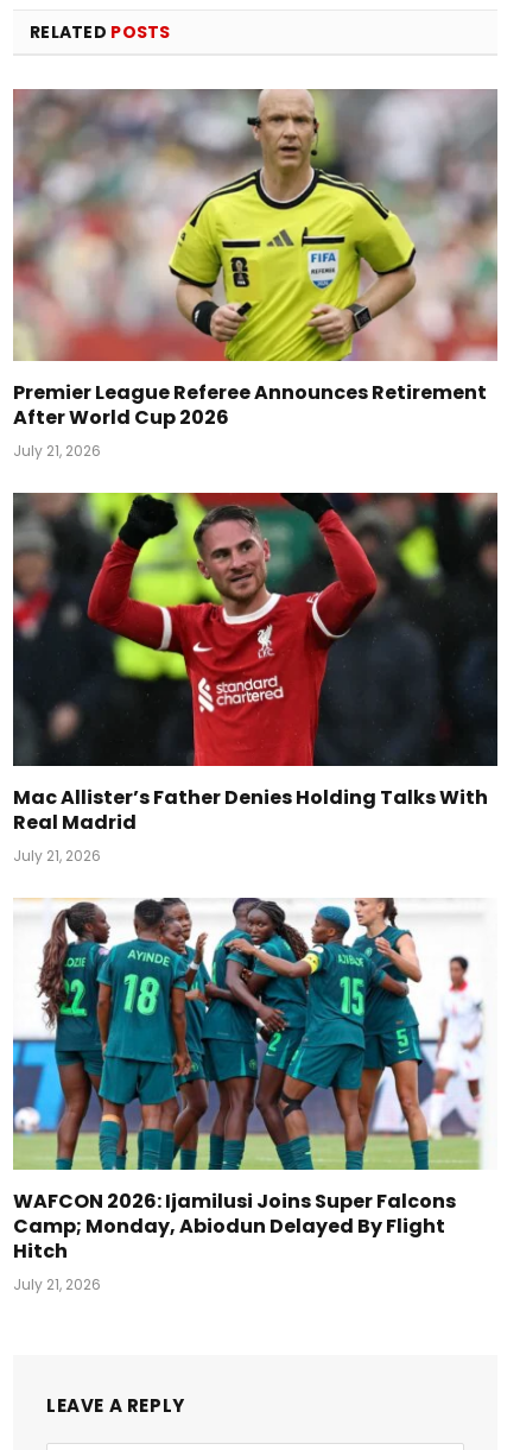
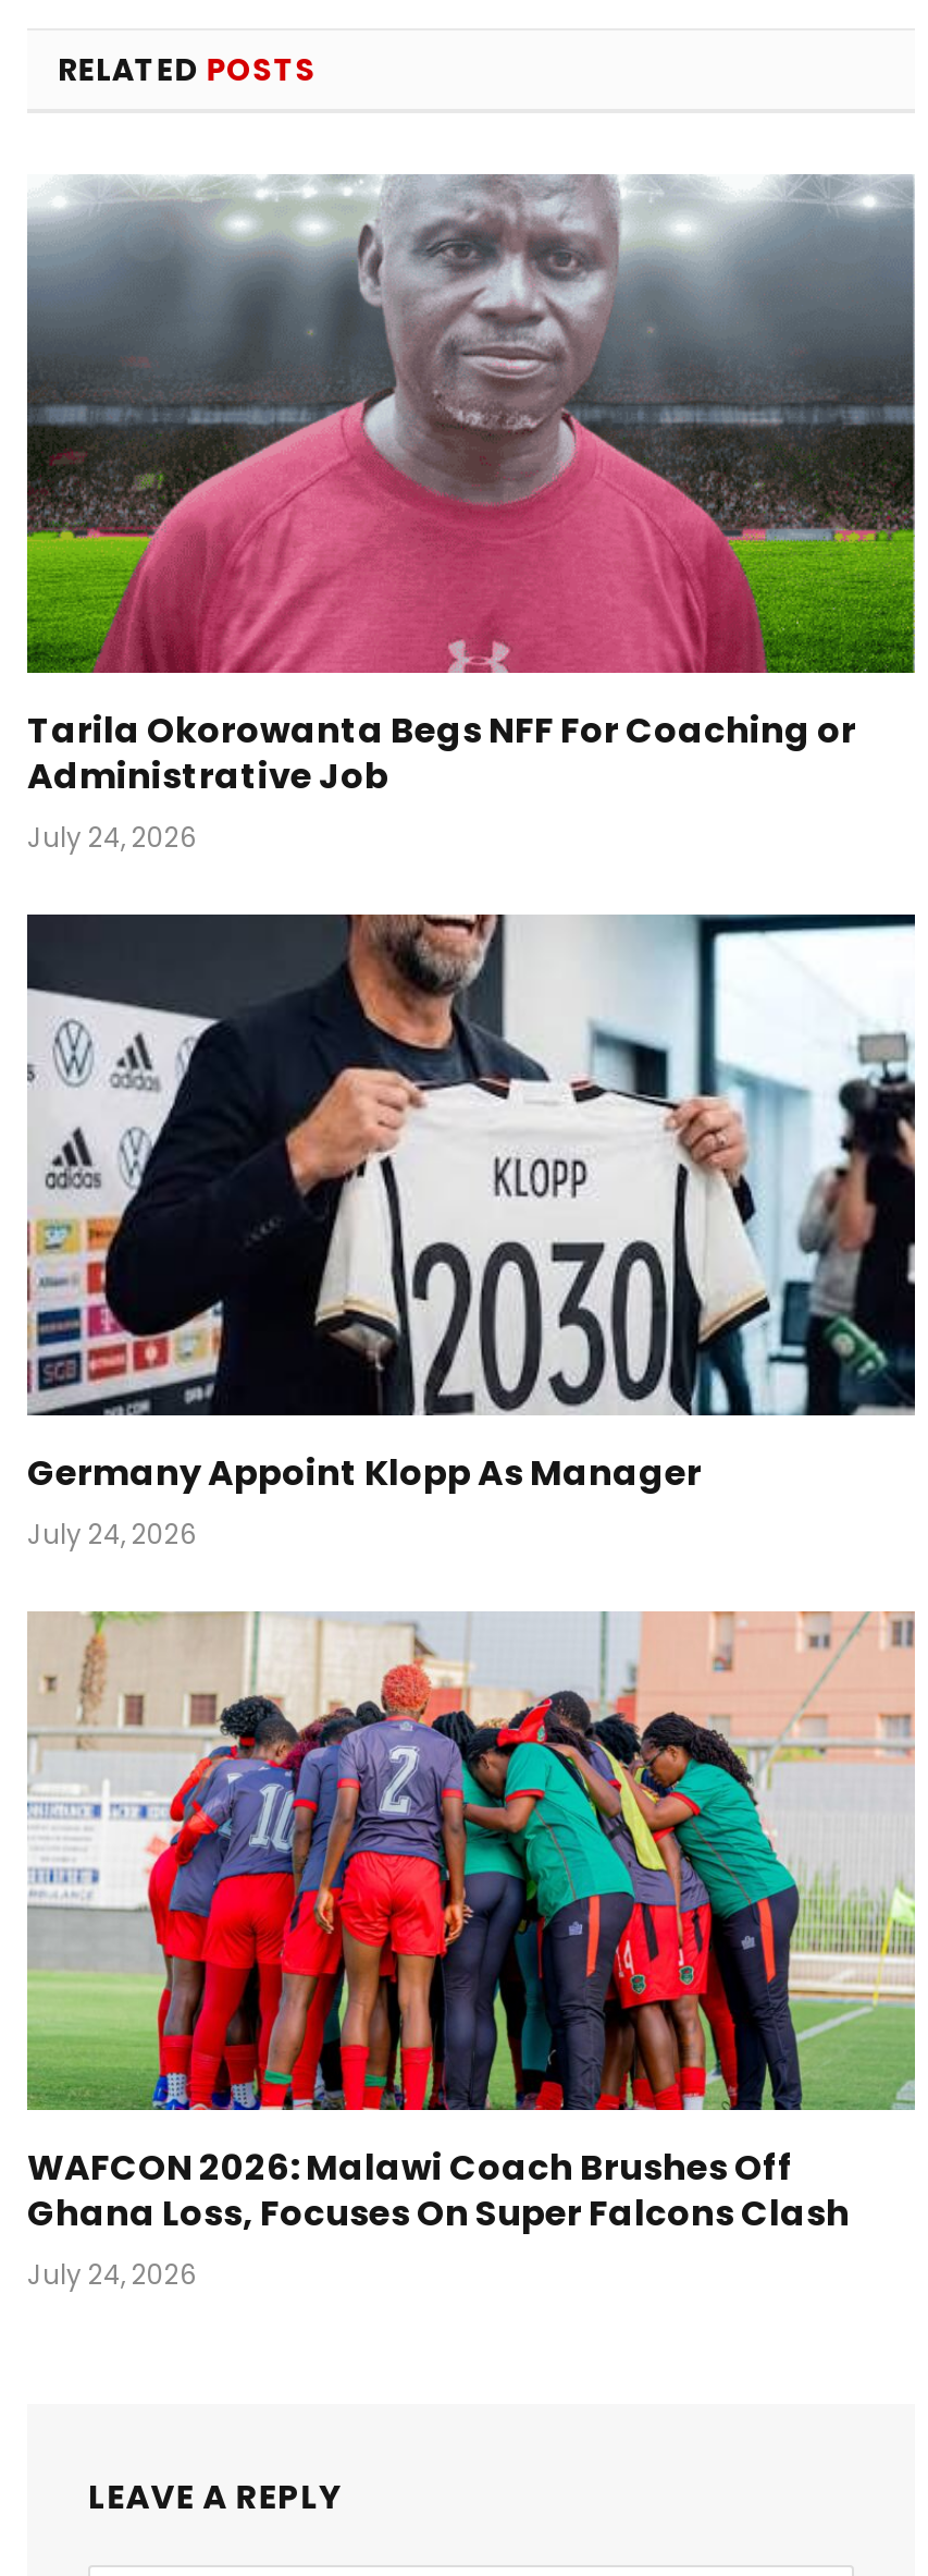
- [image]
+ [image]

- Premier League Referee Announces Retirement
- After World Cup 2026
- July 21, 2026
+ Tarila Okorowanta Begs NFF For Coaching or
+ Administrative Job
+ July 24, 2026

- [image]
+ [image]

- Mac Allister’s Father Denies Holding Talks With
- Real Madrid
- July 21, 2026
+ Germany Appoint Klopp As Manager
+ July 24, 2026

- [image]
- WAFCON 2026: Ijamilusi Joins Super Falcons
- Camp; Monday, Abiodun Delayed By Flight
- Hitch
- July 21, 2026
+ [image]
+ WAFCON 2026: Malawi Coach Brushes Off
+ Ghana Loss, Focuses On Super Falcons Clash
+ July 24, 2026
